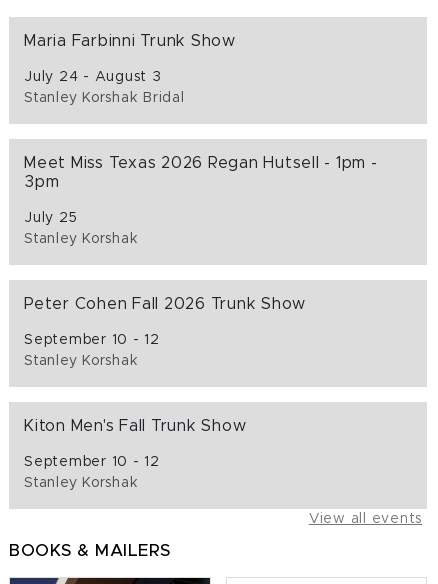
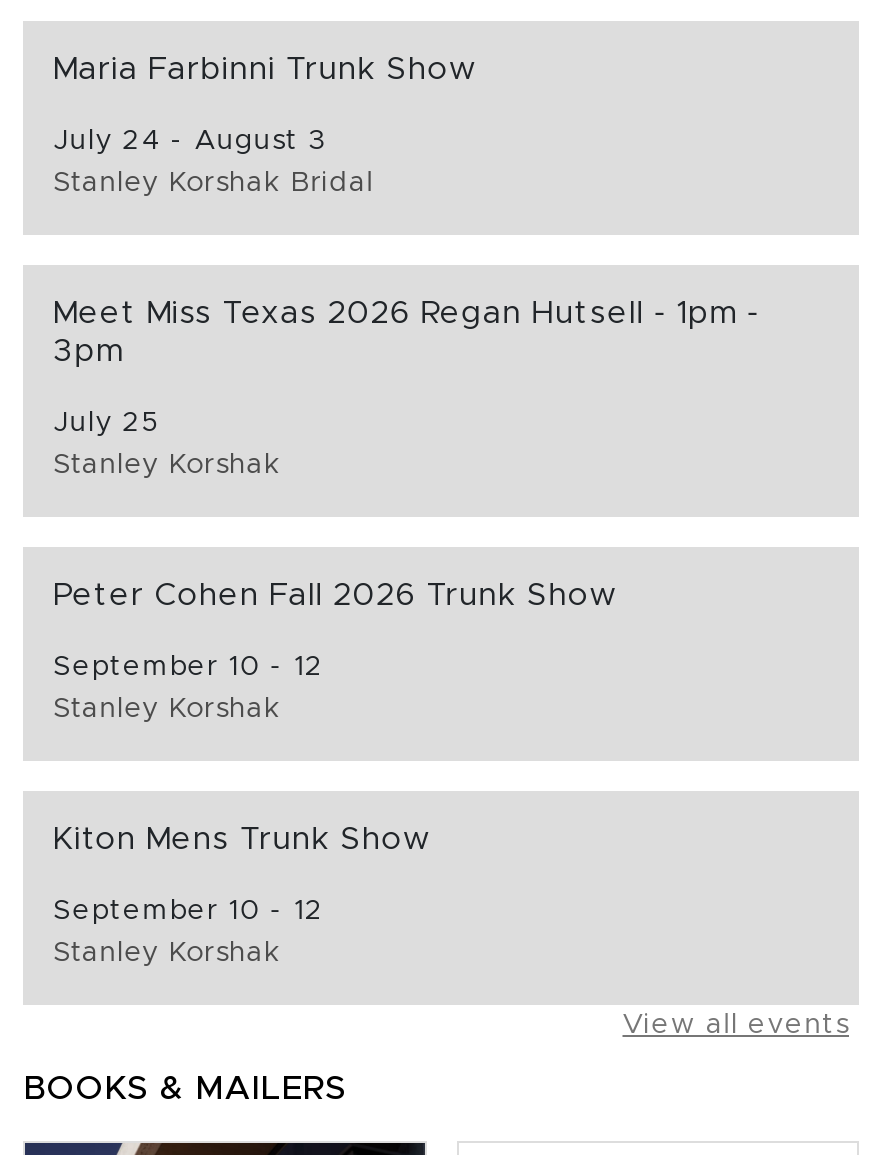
- Kiton Men's Fall Trunk Show
+ Kiton Mens Trunk Show
